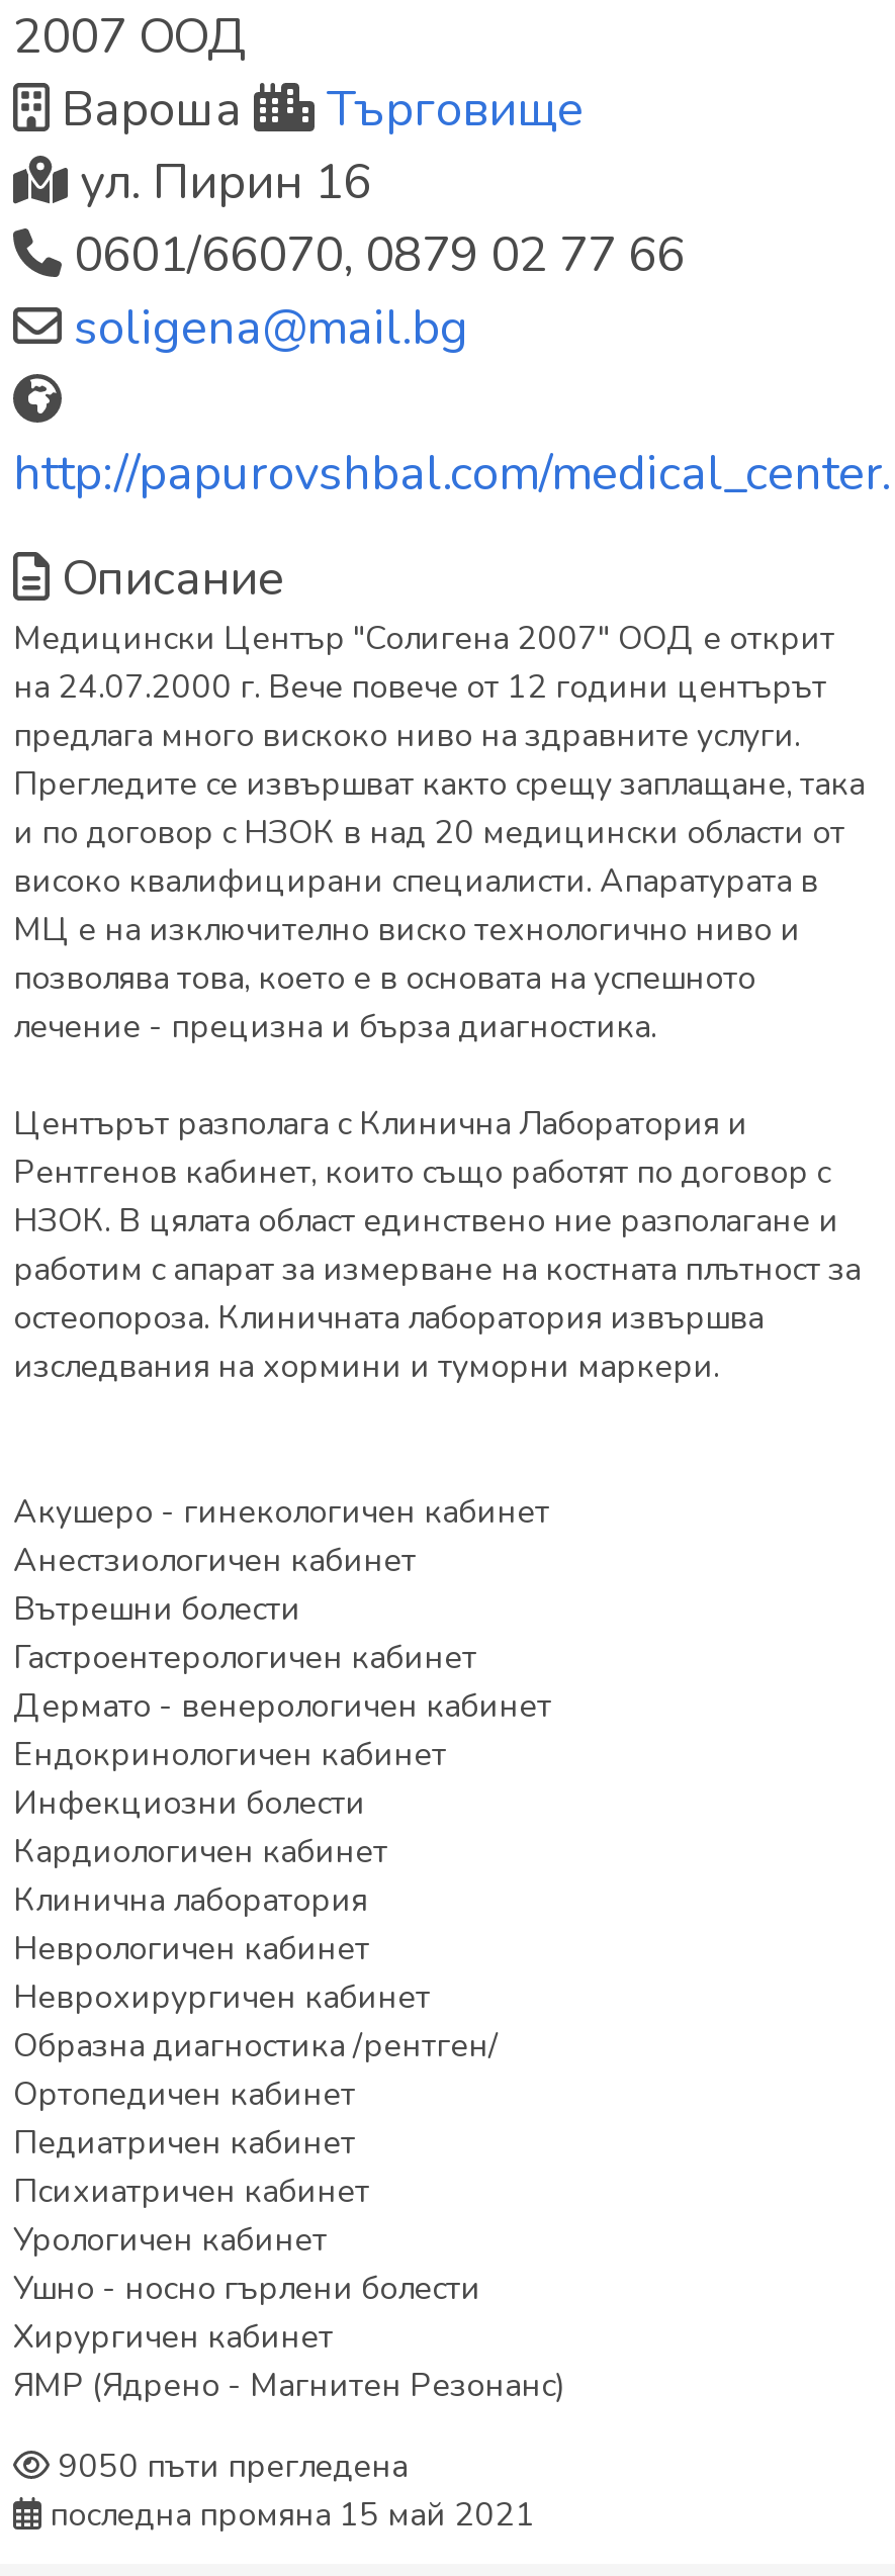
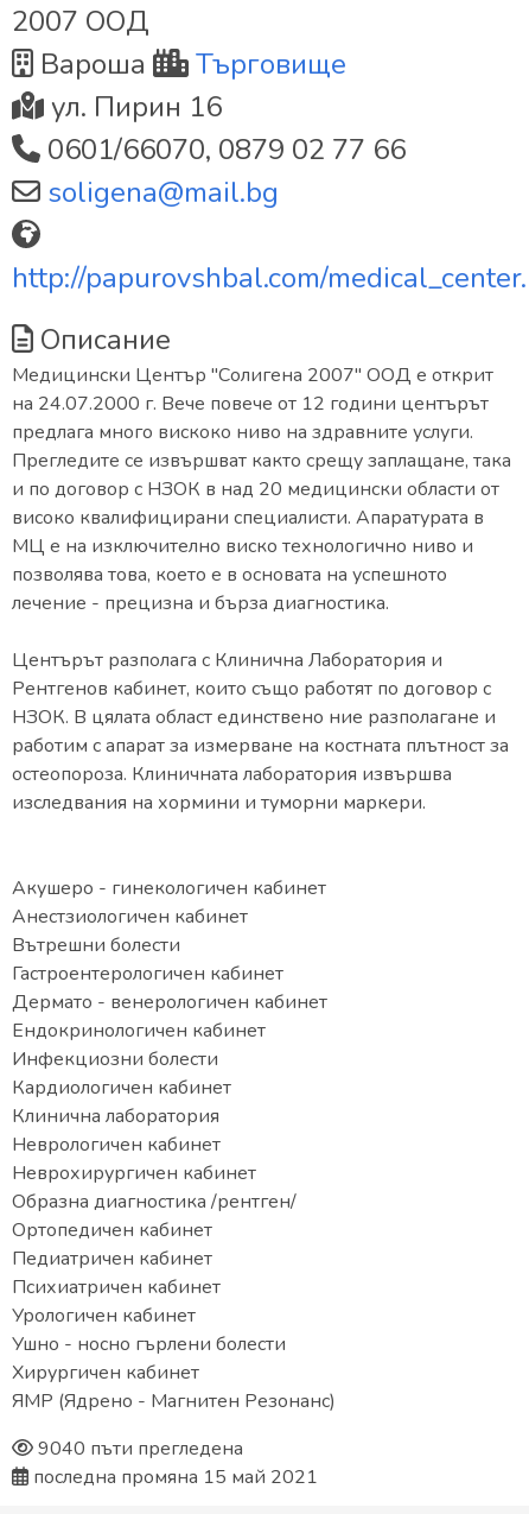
- 9050 пъти прегледена
+ 9040 пъти прегледена
